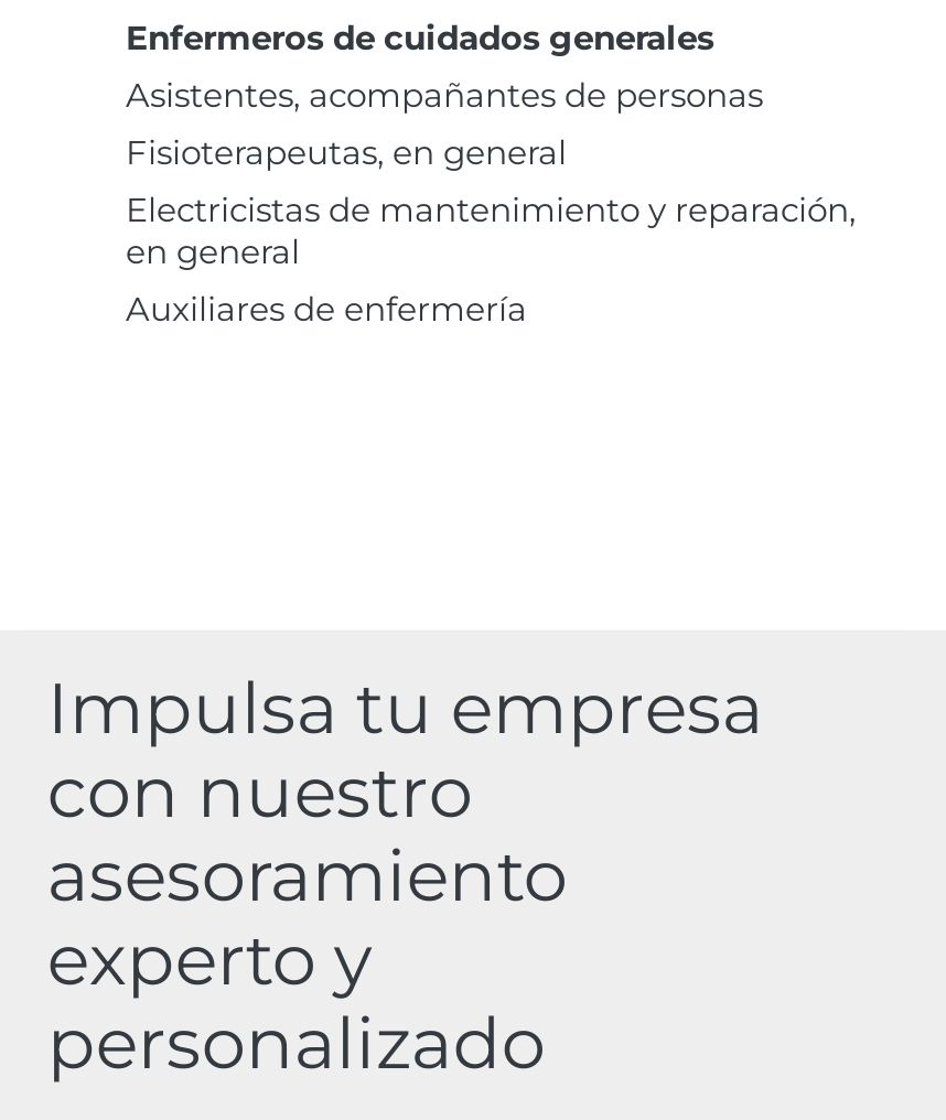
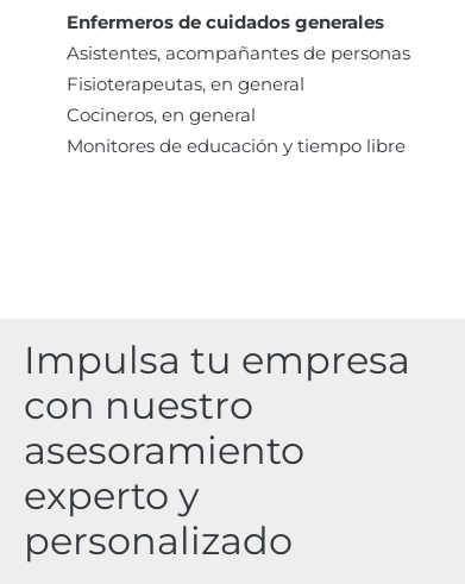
- Electricistas de mantenimiento y reparación,
- en general
- Auxiliares de enfermería
+ Cocineros, en general
+ Monitores de educación y tiempo libre
